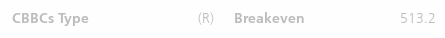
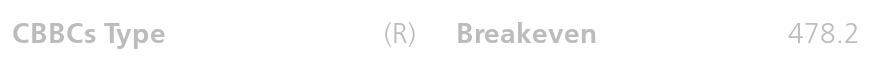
- 513.2
+ 478.2
